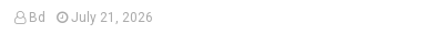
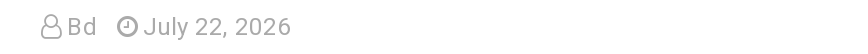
- Bd July 21, 2026
+ Bd July 22, 2026
